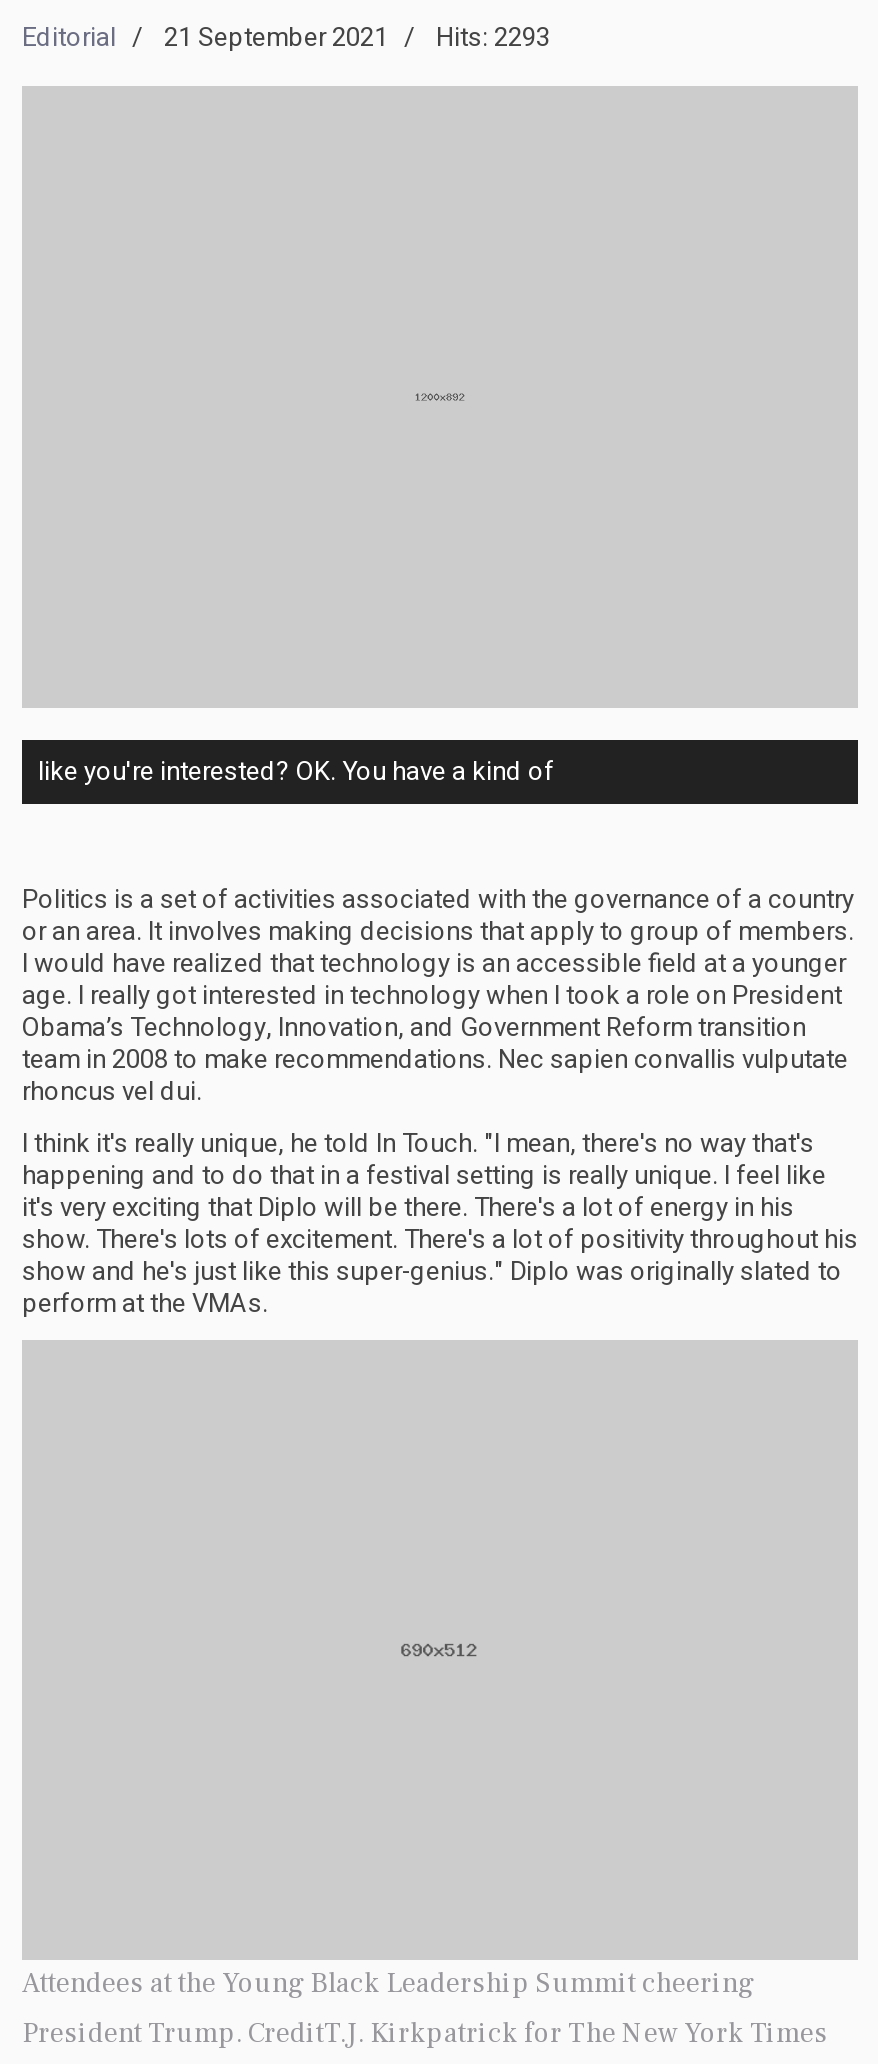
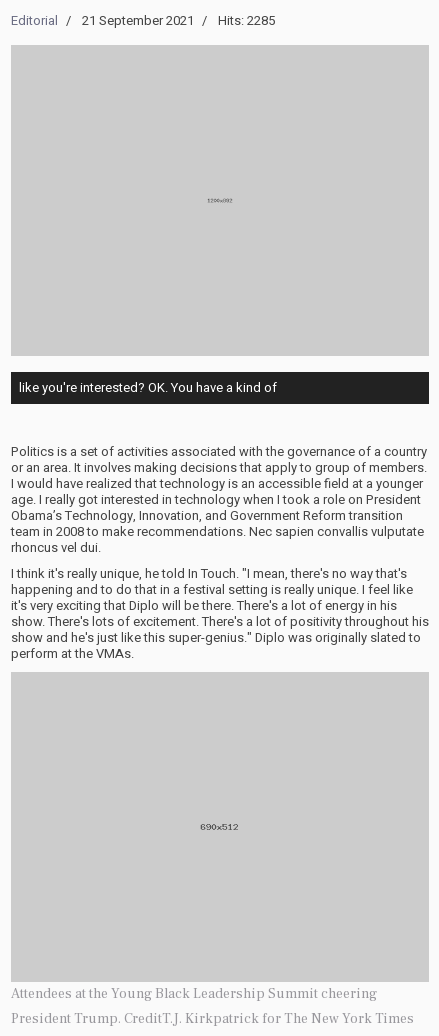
- Editorial 21 September 2021 Hits: 2293
+ Editorial 21 September 2021 Hits: 2285
